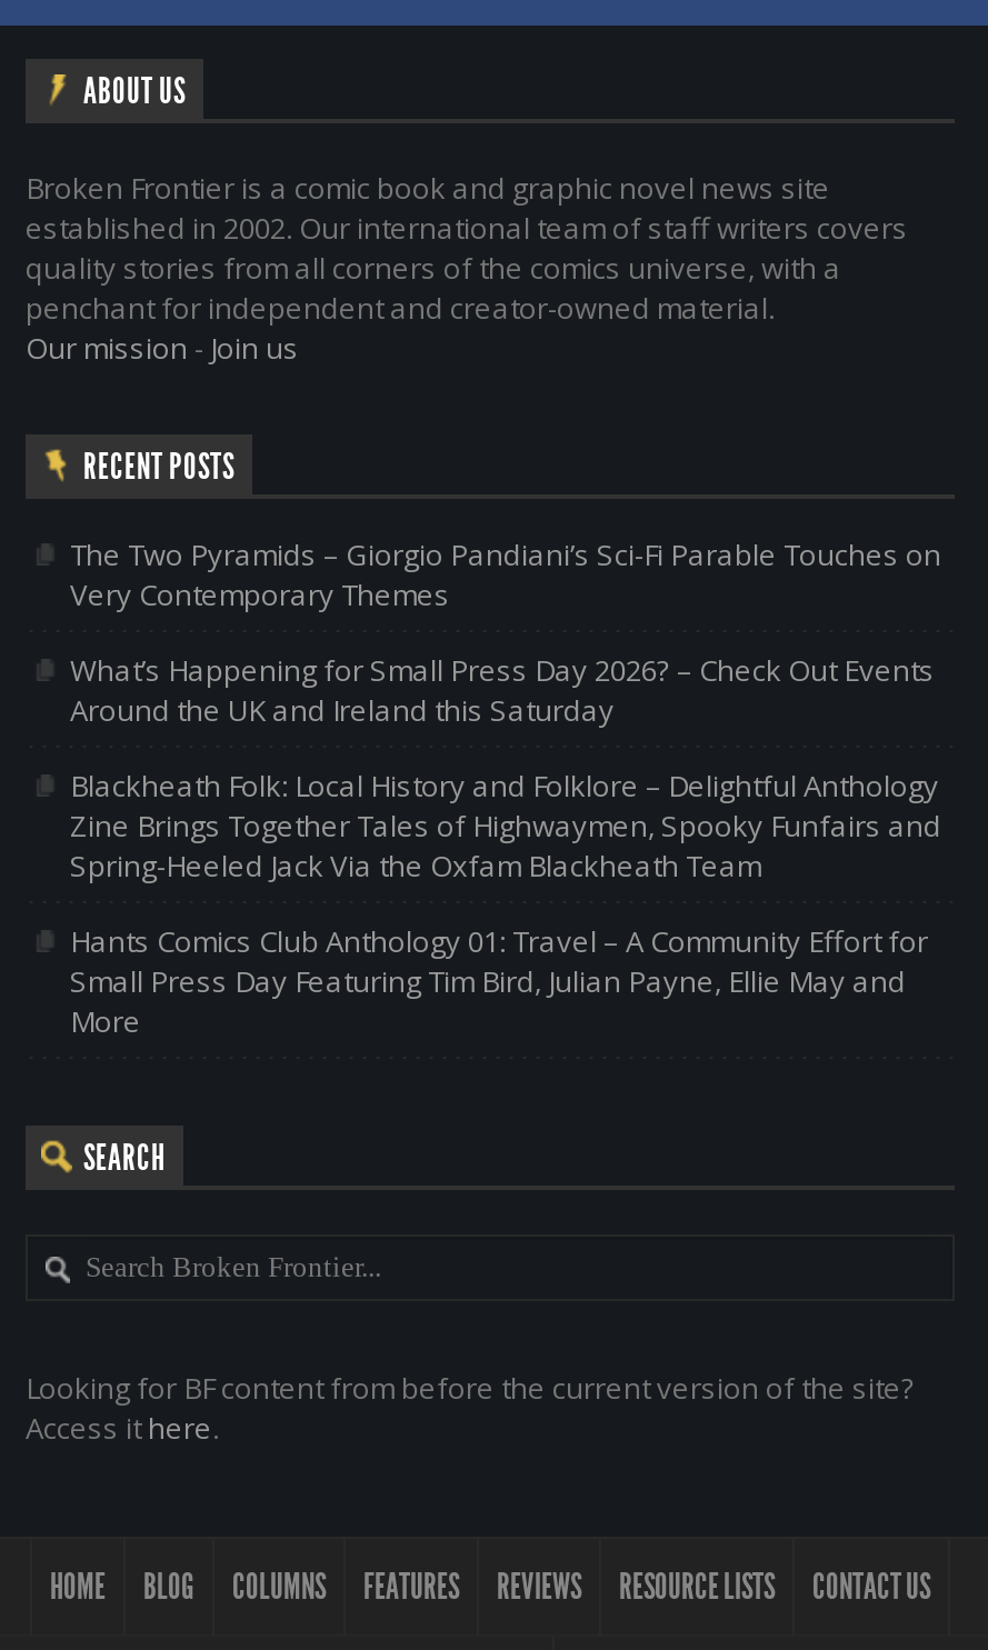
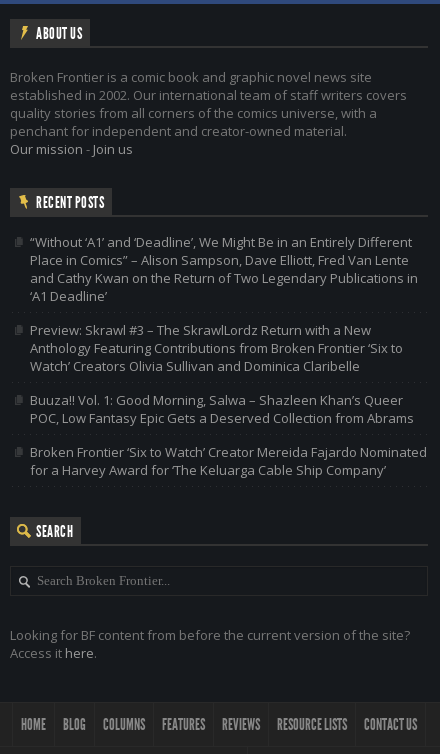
- The Two Pyramids – Giorgio Pandiani’s Sci-Fi Parable Touches on
- Very Contemporary Themes
+ “Without ‘A1’ and ‘Deadline’, We Might Be in an Entirely Different
+ Place in Comics” – Alison Sampson, Dave Elliott, Fred Van Lente
+ and Cathy Kwan on the Return of Two Legendary Publications in
+ ‘A1 Deadline’

- What’s Happening for Small Press Day 2026? – Check Out Events
- Around the UK and Ireland this Saturday
+ Preview: Skrawl #3 – The SkrawlLordz Return with a New
+ Anthology Featuring Contributions from Broken Frontier ‘Six to
+ Watch’ Creators Olivia Sullivan and Dominica Claribelle

- Blackheath Folk: Local History and Folklore – Delightful Anthology
- Zine Brings Together Tales of Highwaymen, Spooky Funfairs and
- Spring-Heeled Jack Via the Oxfam Blackheath Team
+ Buuza!! Vol. 1: Good Morning, Salwa – Shazleen Khan’s Queer
+ POC, Low Fantasy Epic Gets a Deserved Collection from Abrams

- Hants Comics Club Anthology 01: Travel – A Community Effort for
- Small Press Day Featuring Tim Bird, Julian Payne, Ellie May and
- More
+ Broken Frontier ‘Six to Watch’ Creator Mereida Fajardo Nominated
+ for a Harvey Award for ‘The Keluarga Cable Ship Company’
